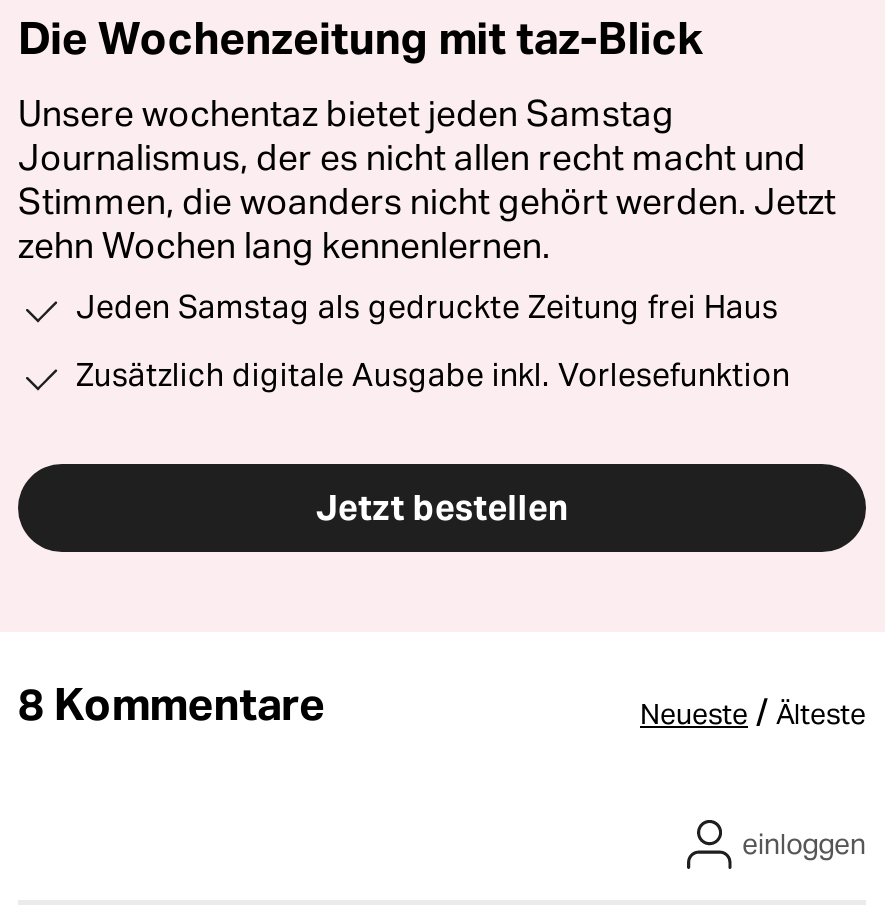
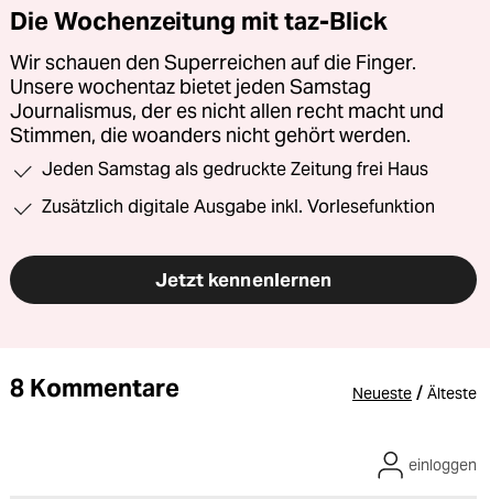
+ Wir schauen den Superreichen auf die Finger.

moved down: Unsere wochentaz bietet jeden Samstag | Journalismus, der es nicht allen recht macht und

- Stimmen, die woanders nicht gehört werden. Jetzt
- zehn Wochen lang kennenlernen.
+ Stimmen, die woanders nicht gehört werden.

- Jetzt bestellen
+ Jetzt kennenlernen
